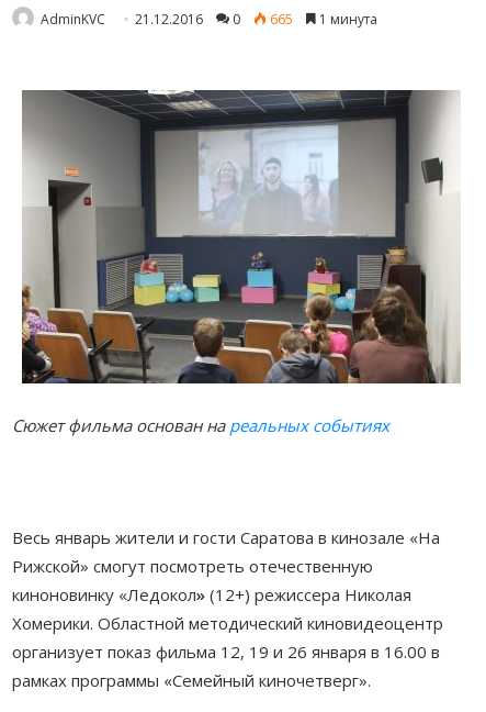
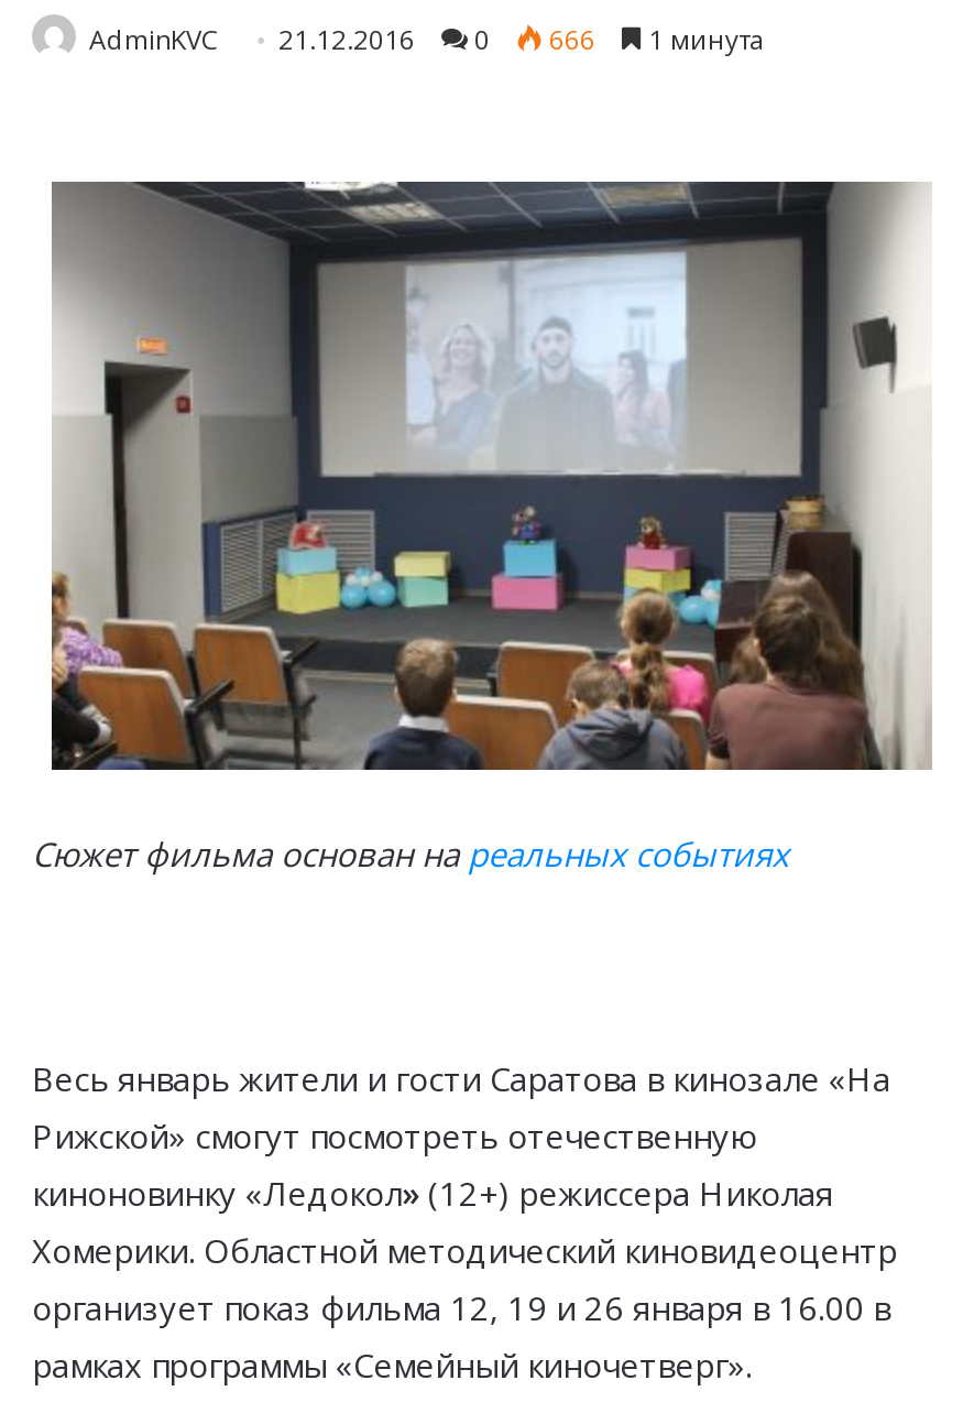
- 665
+ 666
